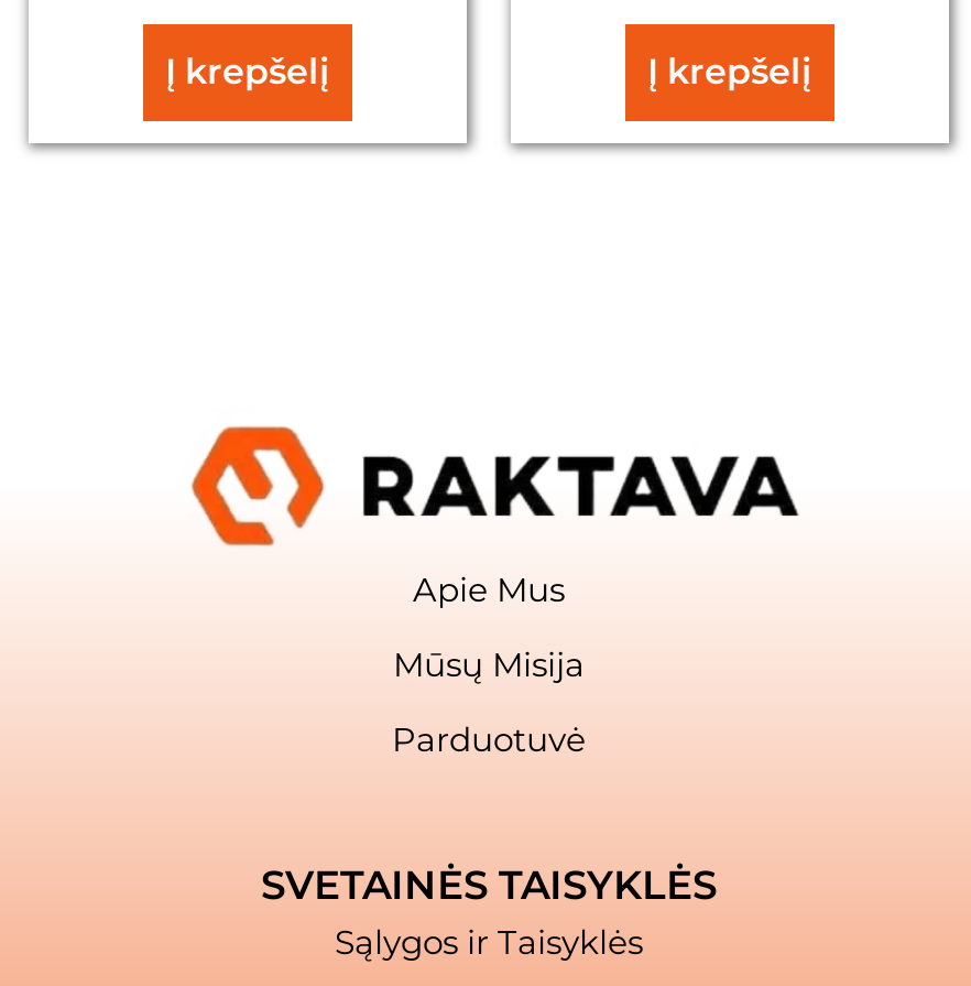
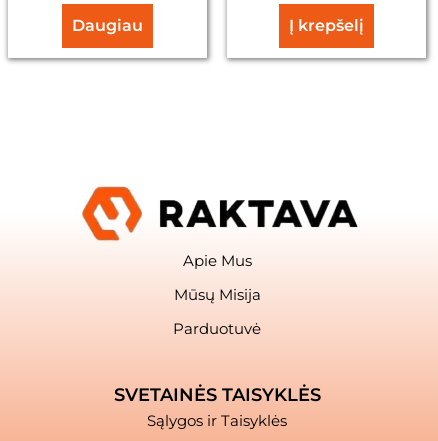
- Į krepšelį
+ Daugiau
